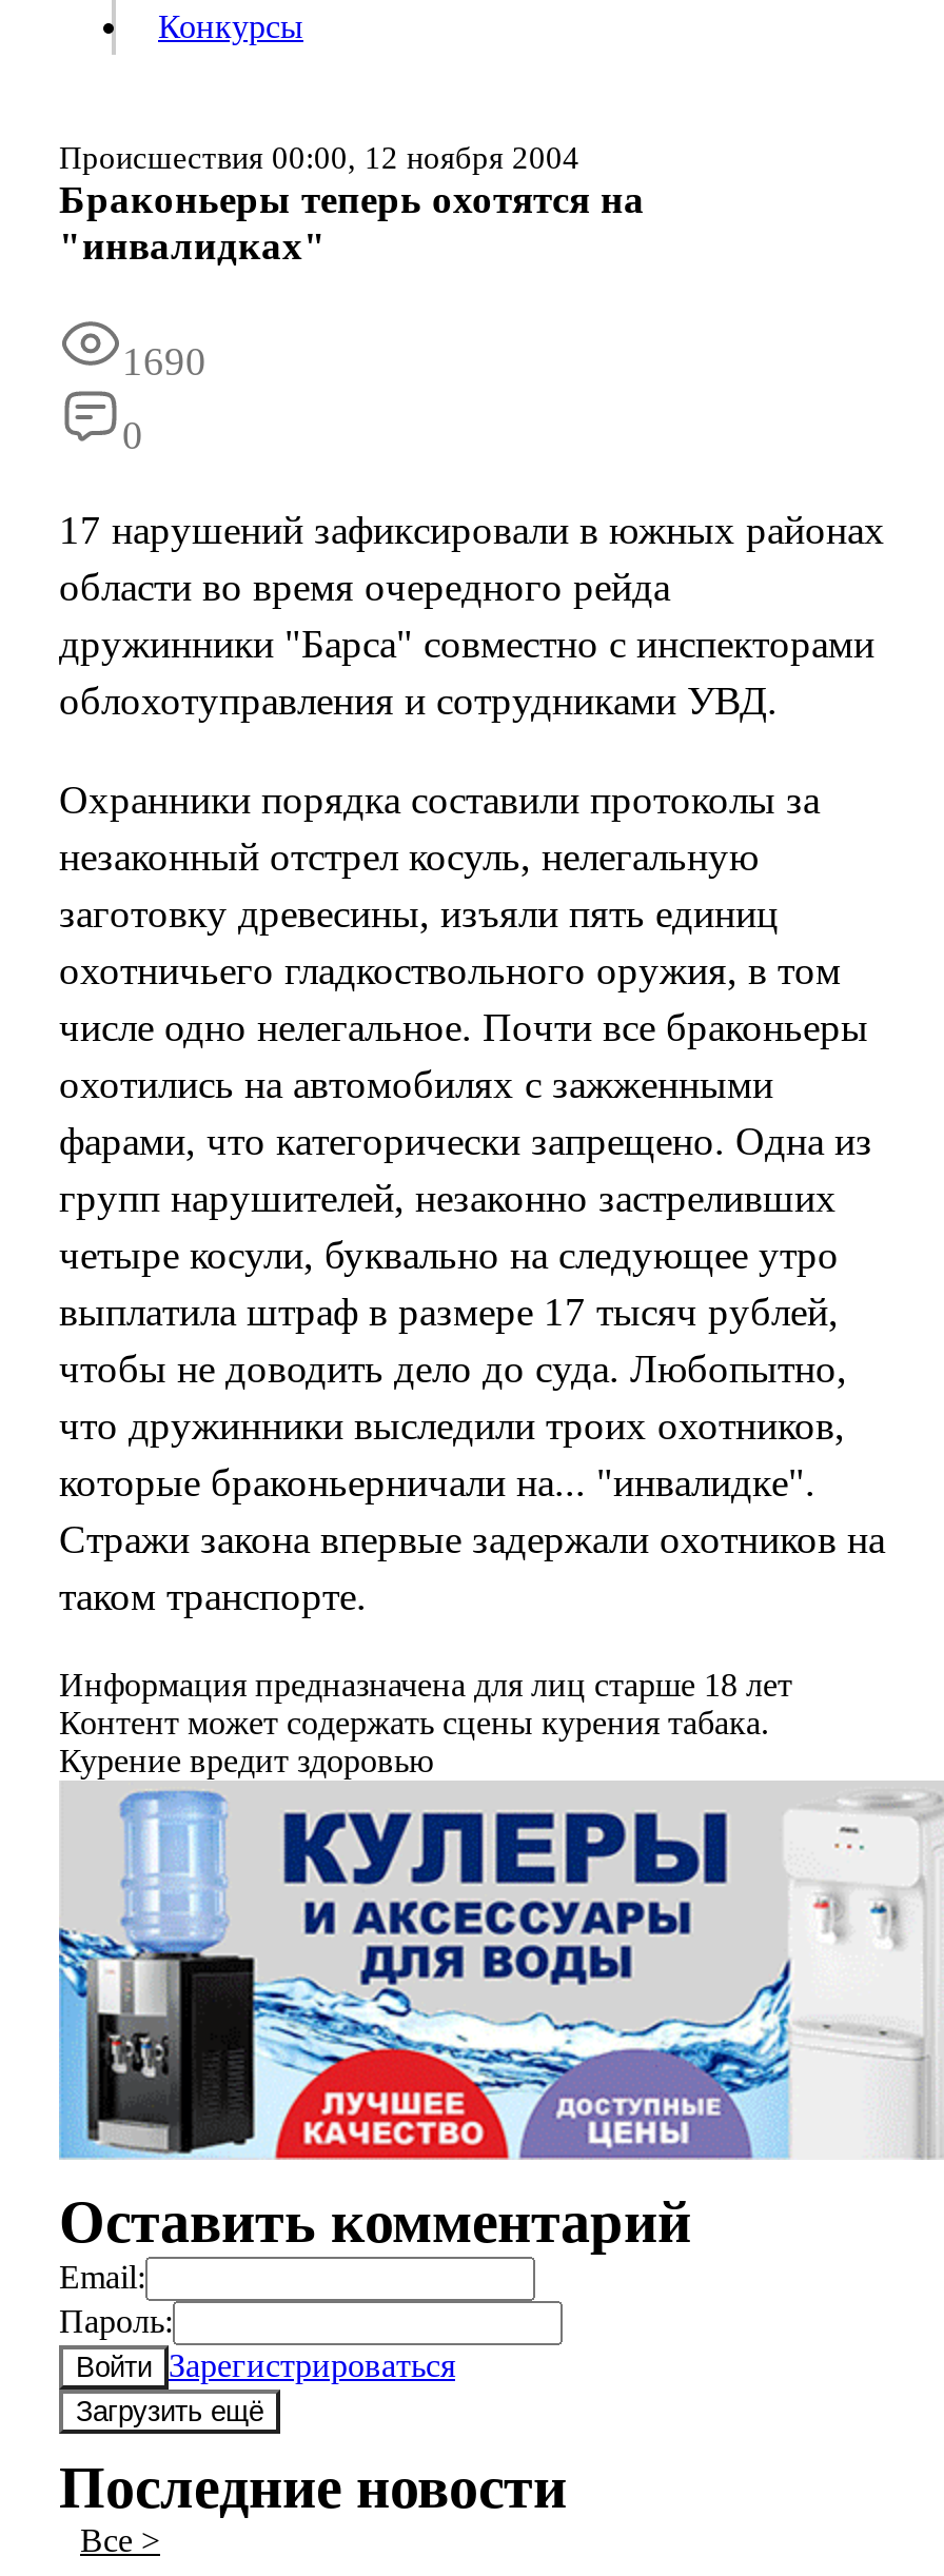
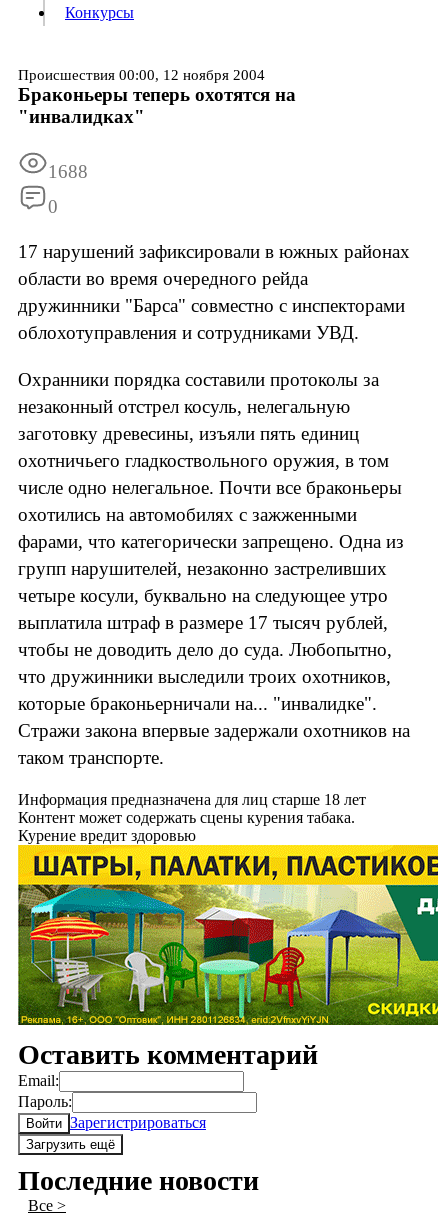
- 1690
+ 1688

- [image]
+ [image]
